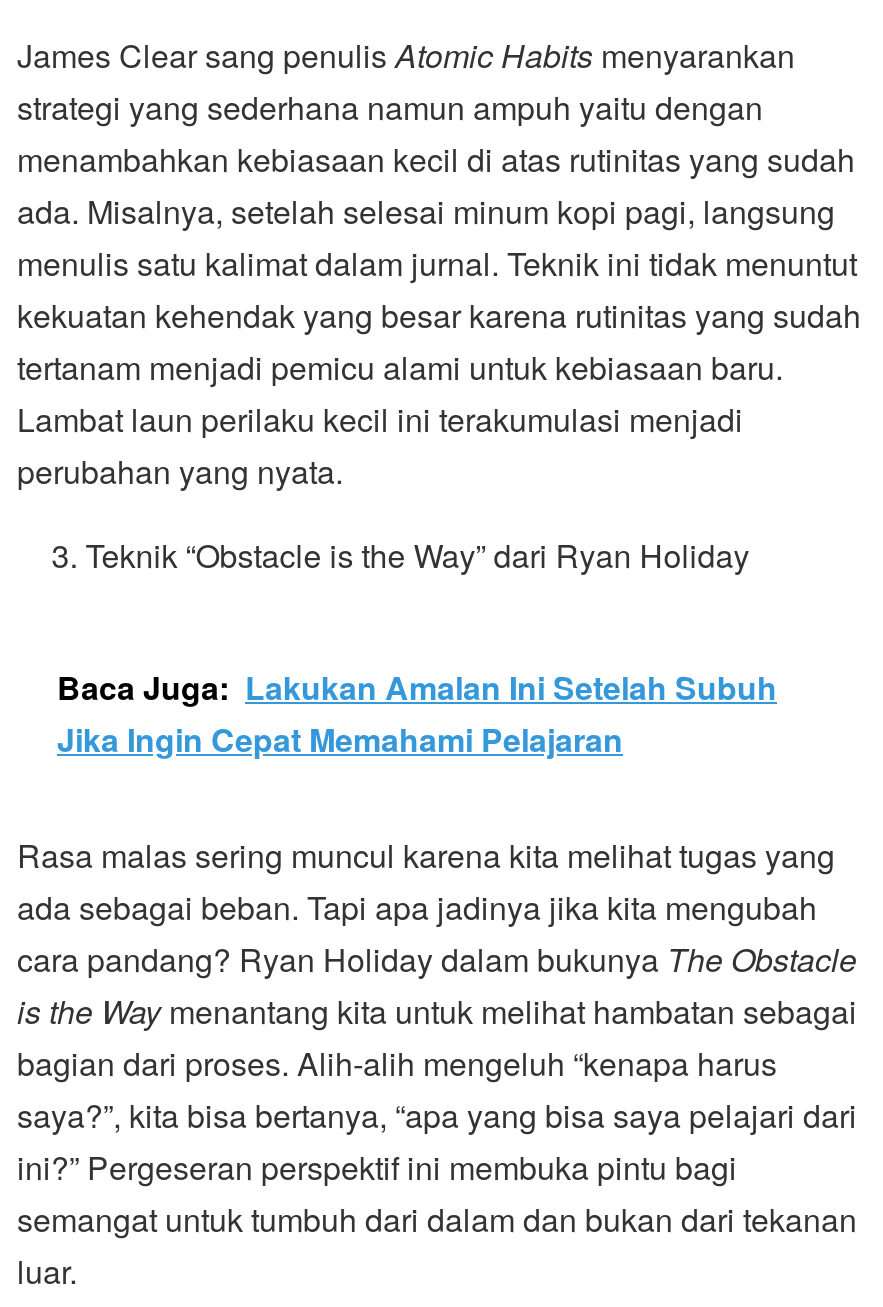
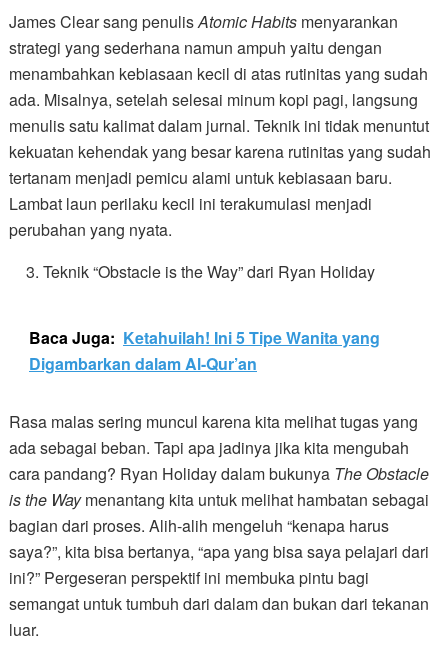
- Baca Juga: Lakukan Amalan Ini Setelah Subuh
- Jika Ingin Cepat Memahami Pelajaran
+ Baca Juga: Ketahuilah! Ini 5 Tipe Wanita yang
+ Digambarkan dalam Al-Qur’an
